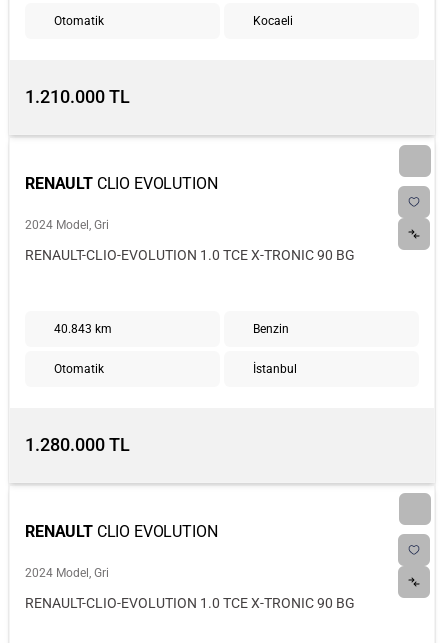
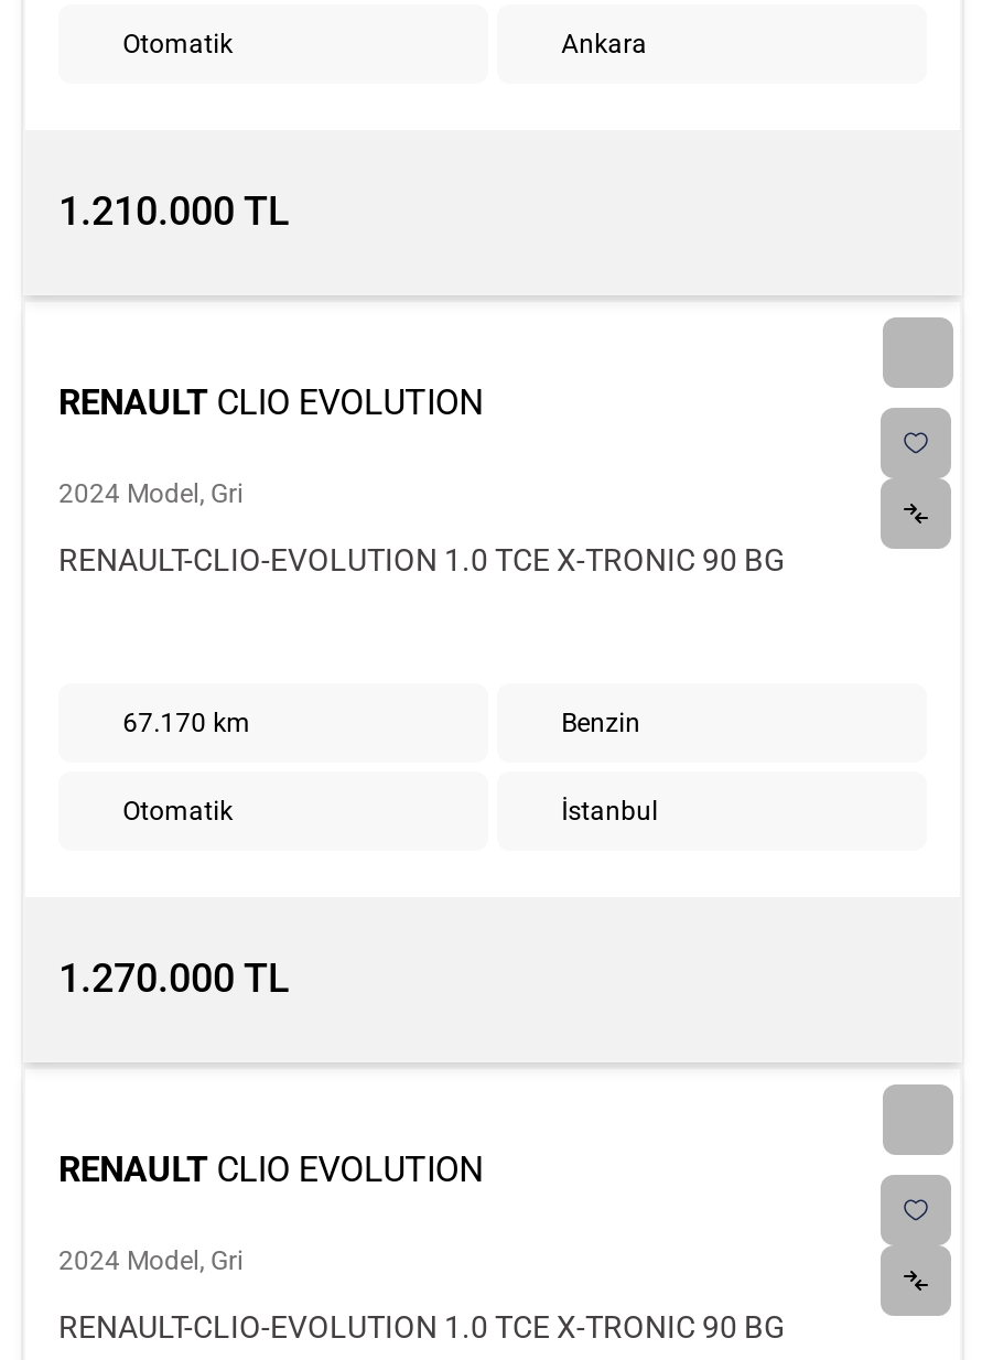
- Kocaeli
+ Ankara

- 40.843 km
+ 67.170 km

- 1.280.000 TL
+ 1.270.000 TL
